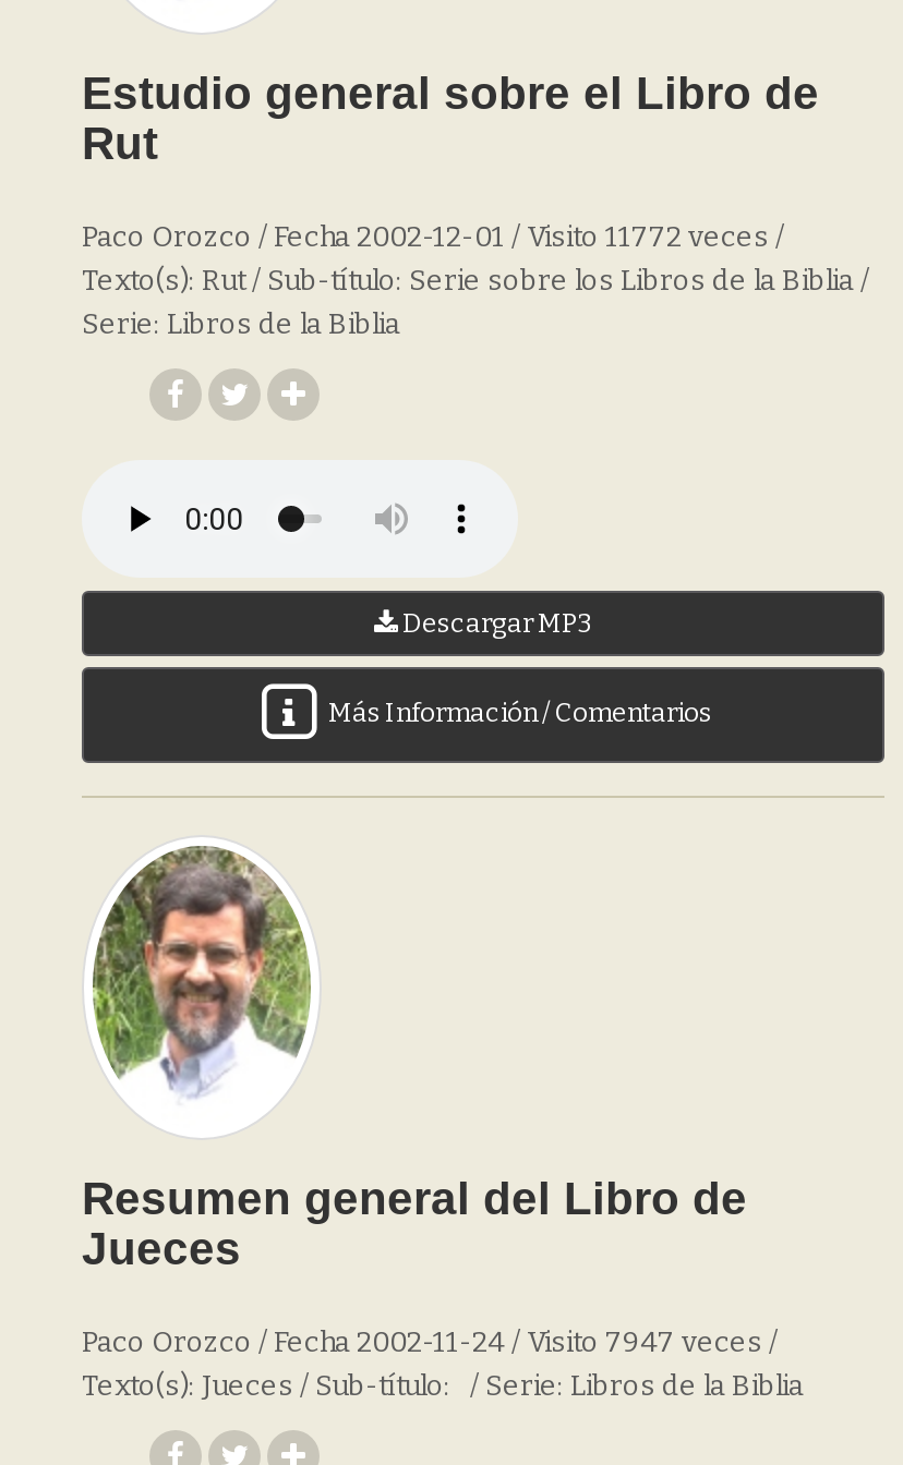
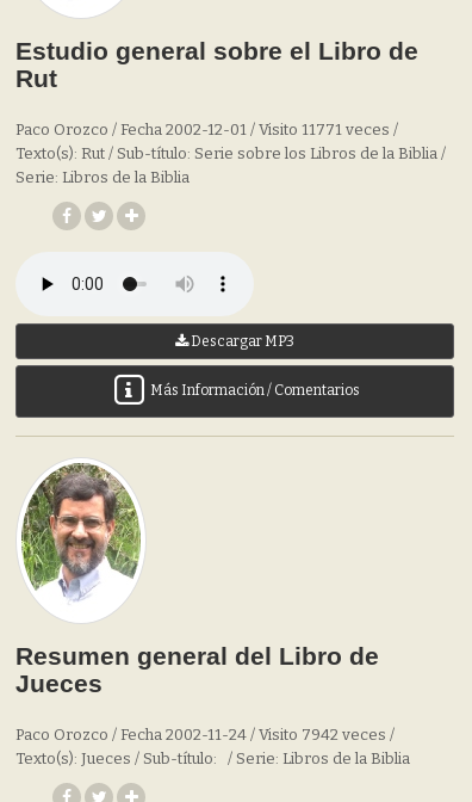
- Paco Orozco / Fecha 2002-12-01 / Visito 11772 veces /
+ Paco Orozco / Fecha 2002-12-01 / Visito 11771 veces /

- Paco Orozco / Fecha 2002-11-24 / Visito 7947 veces /
+ Paco Orozco / Fecha 2002-11-24 / Visito 7942 veces /
